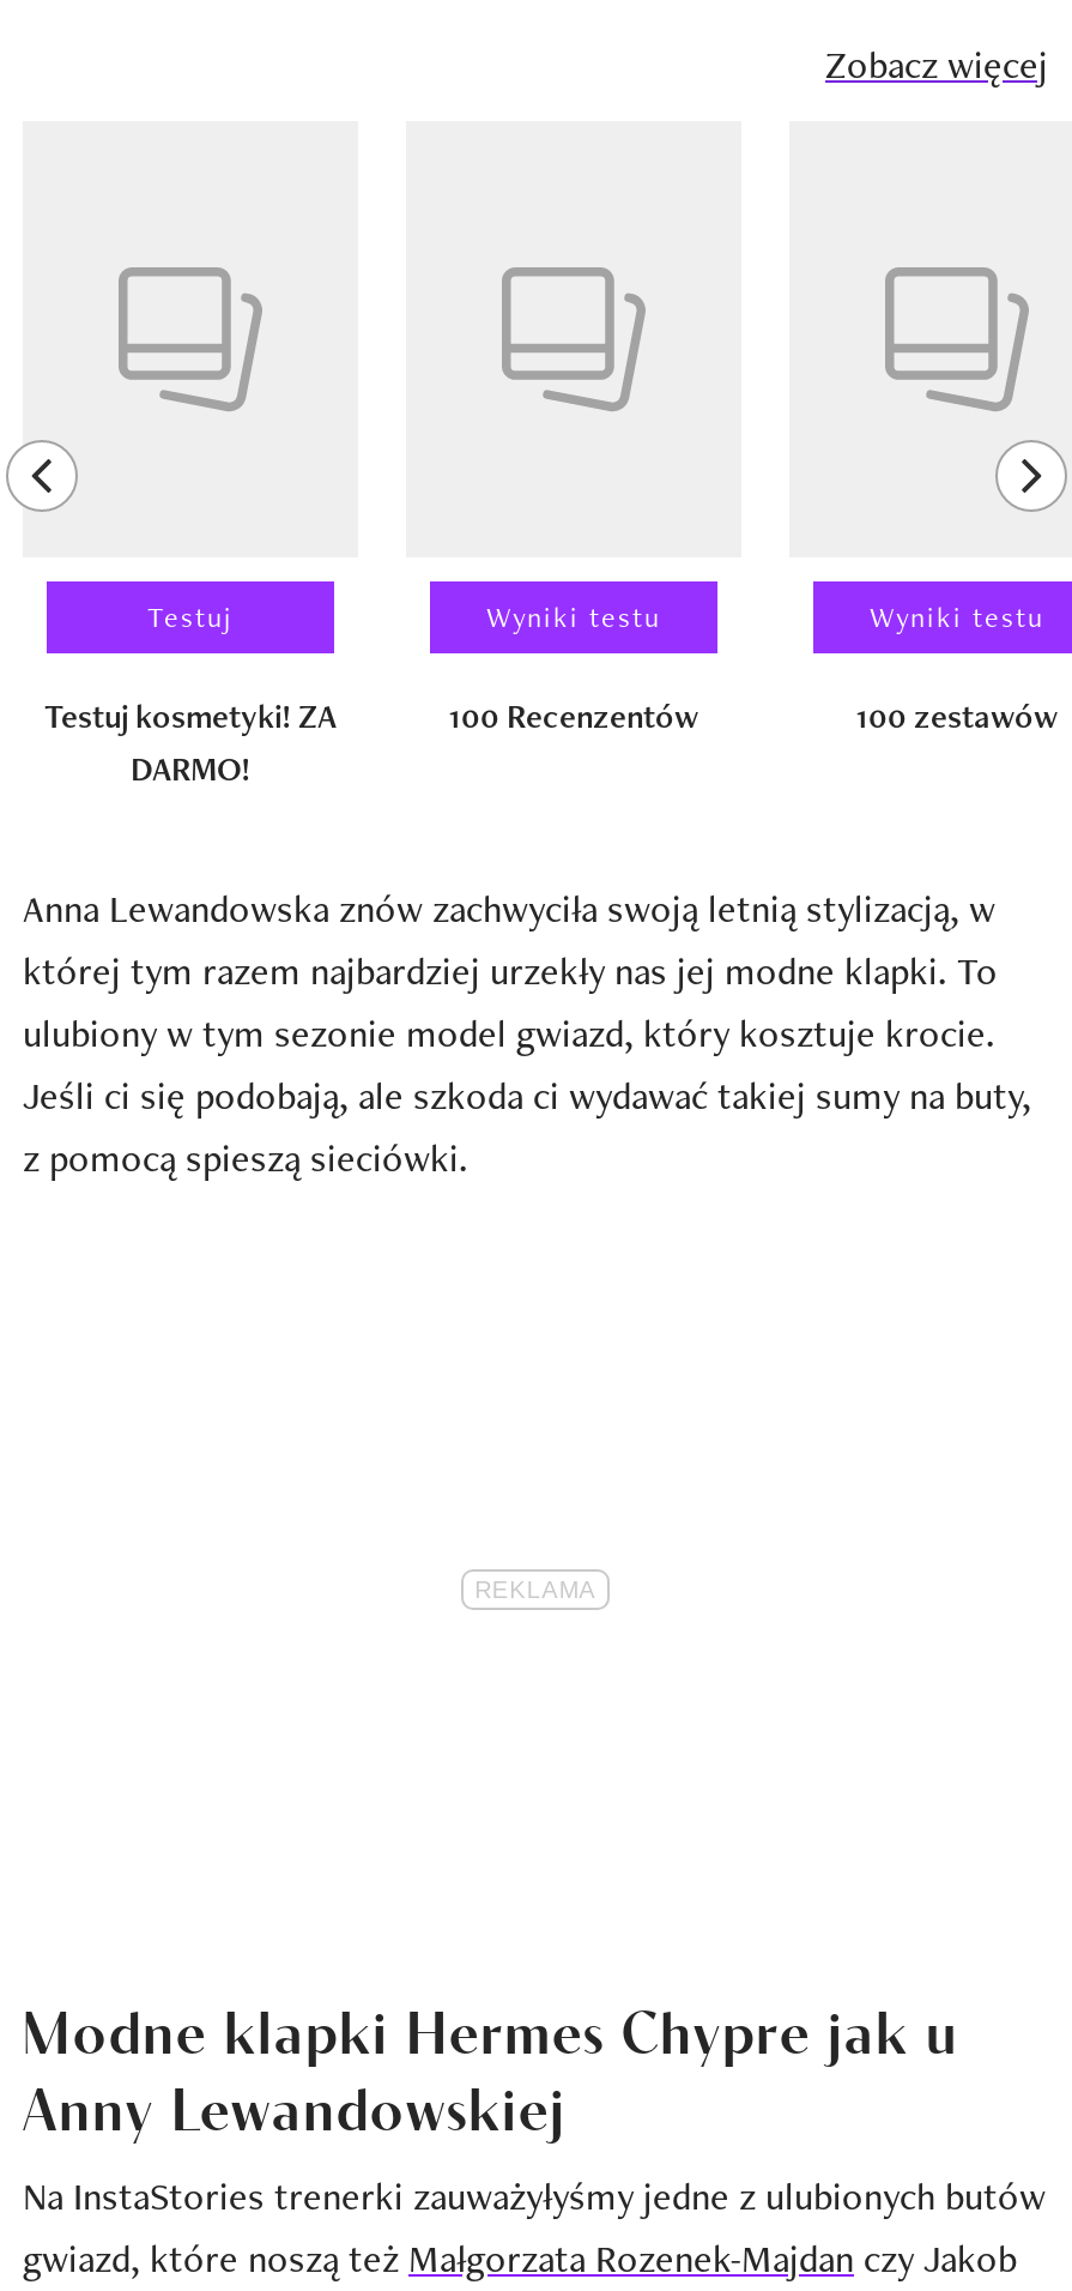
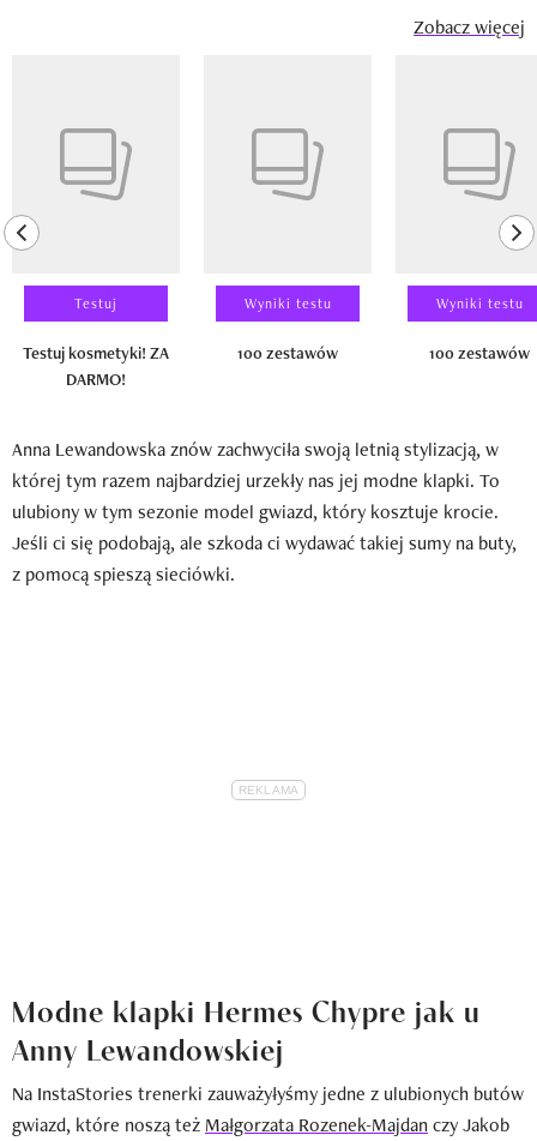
- 100 Recenzentów
+ 100 zestawów
